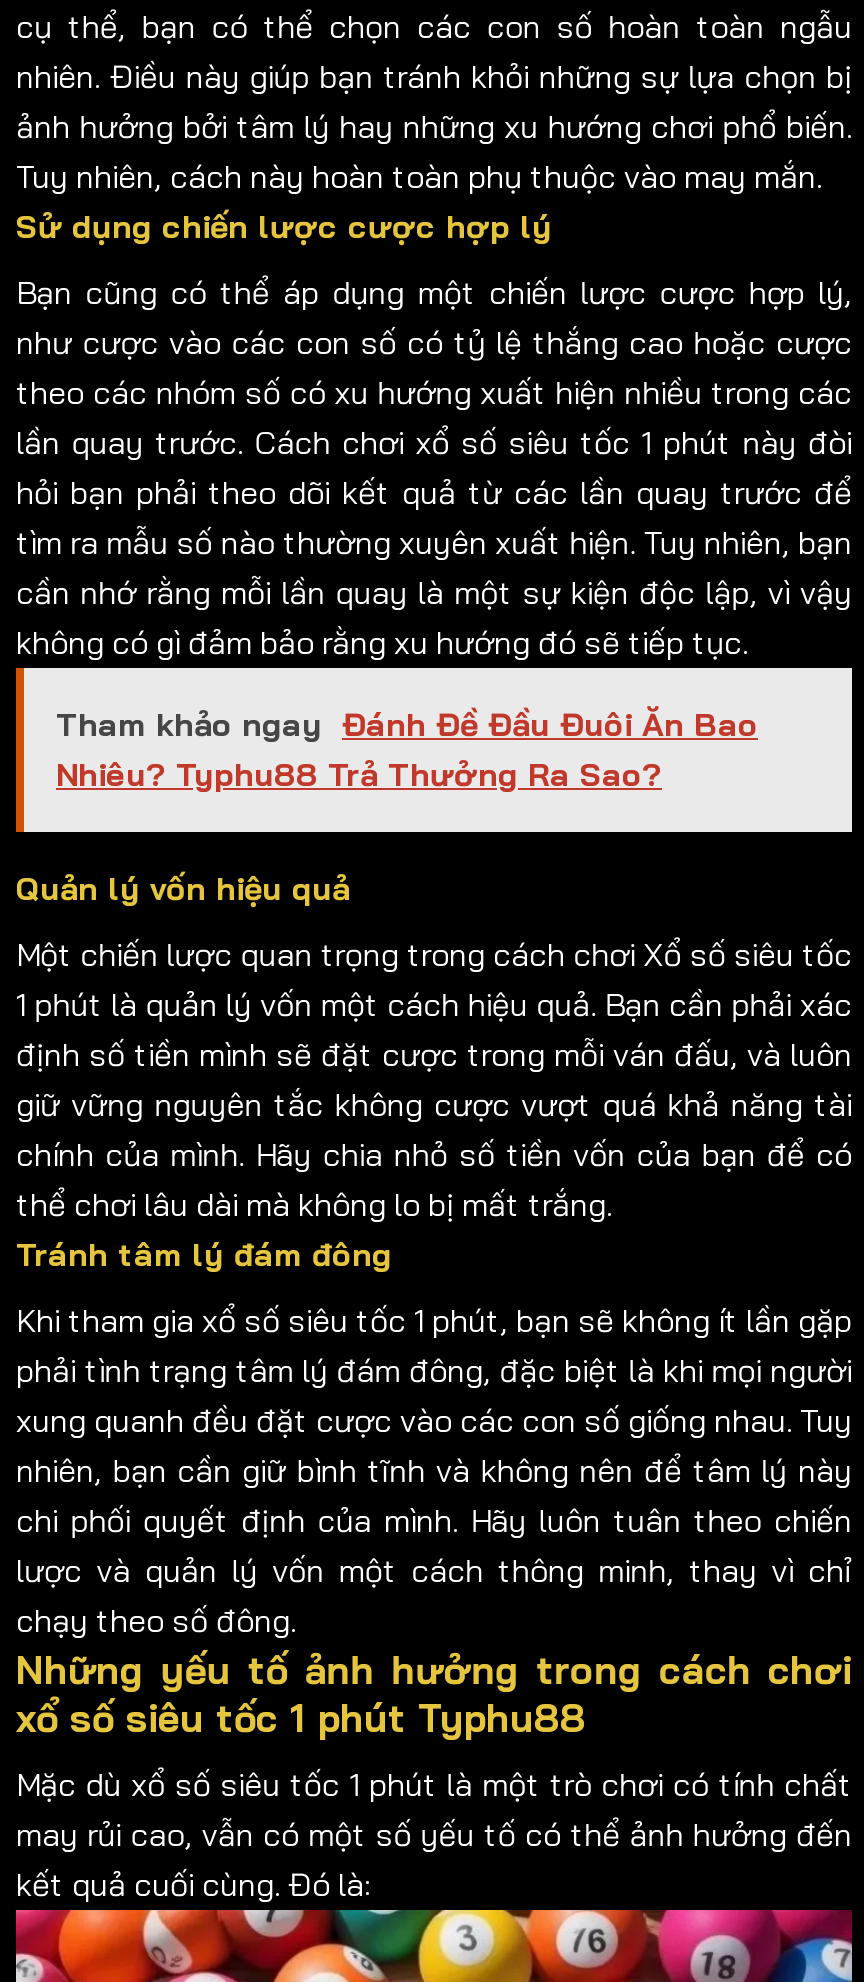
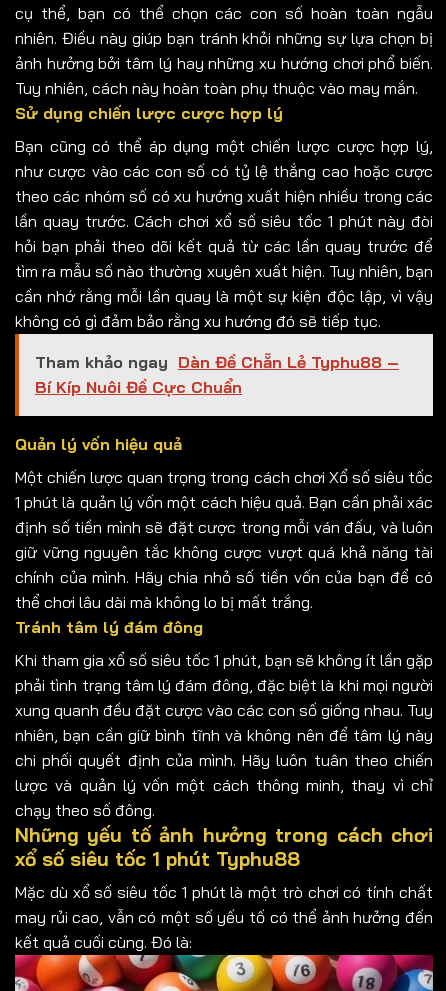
- Tham khảo ngay Đánh Đề Đầu Đuôi Ăn Bao
- Nhiêu? Typhu88 Trả Thưởng Ra Sao?
+ Tham khảo ngay Dàn Đề Chẵn Lẻ Typhu88 –
+ Bí Kíp Nuôi Đề Cực Chuẩn
